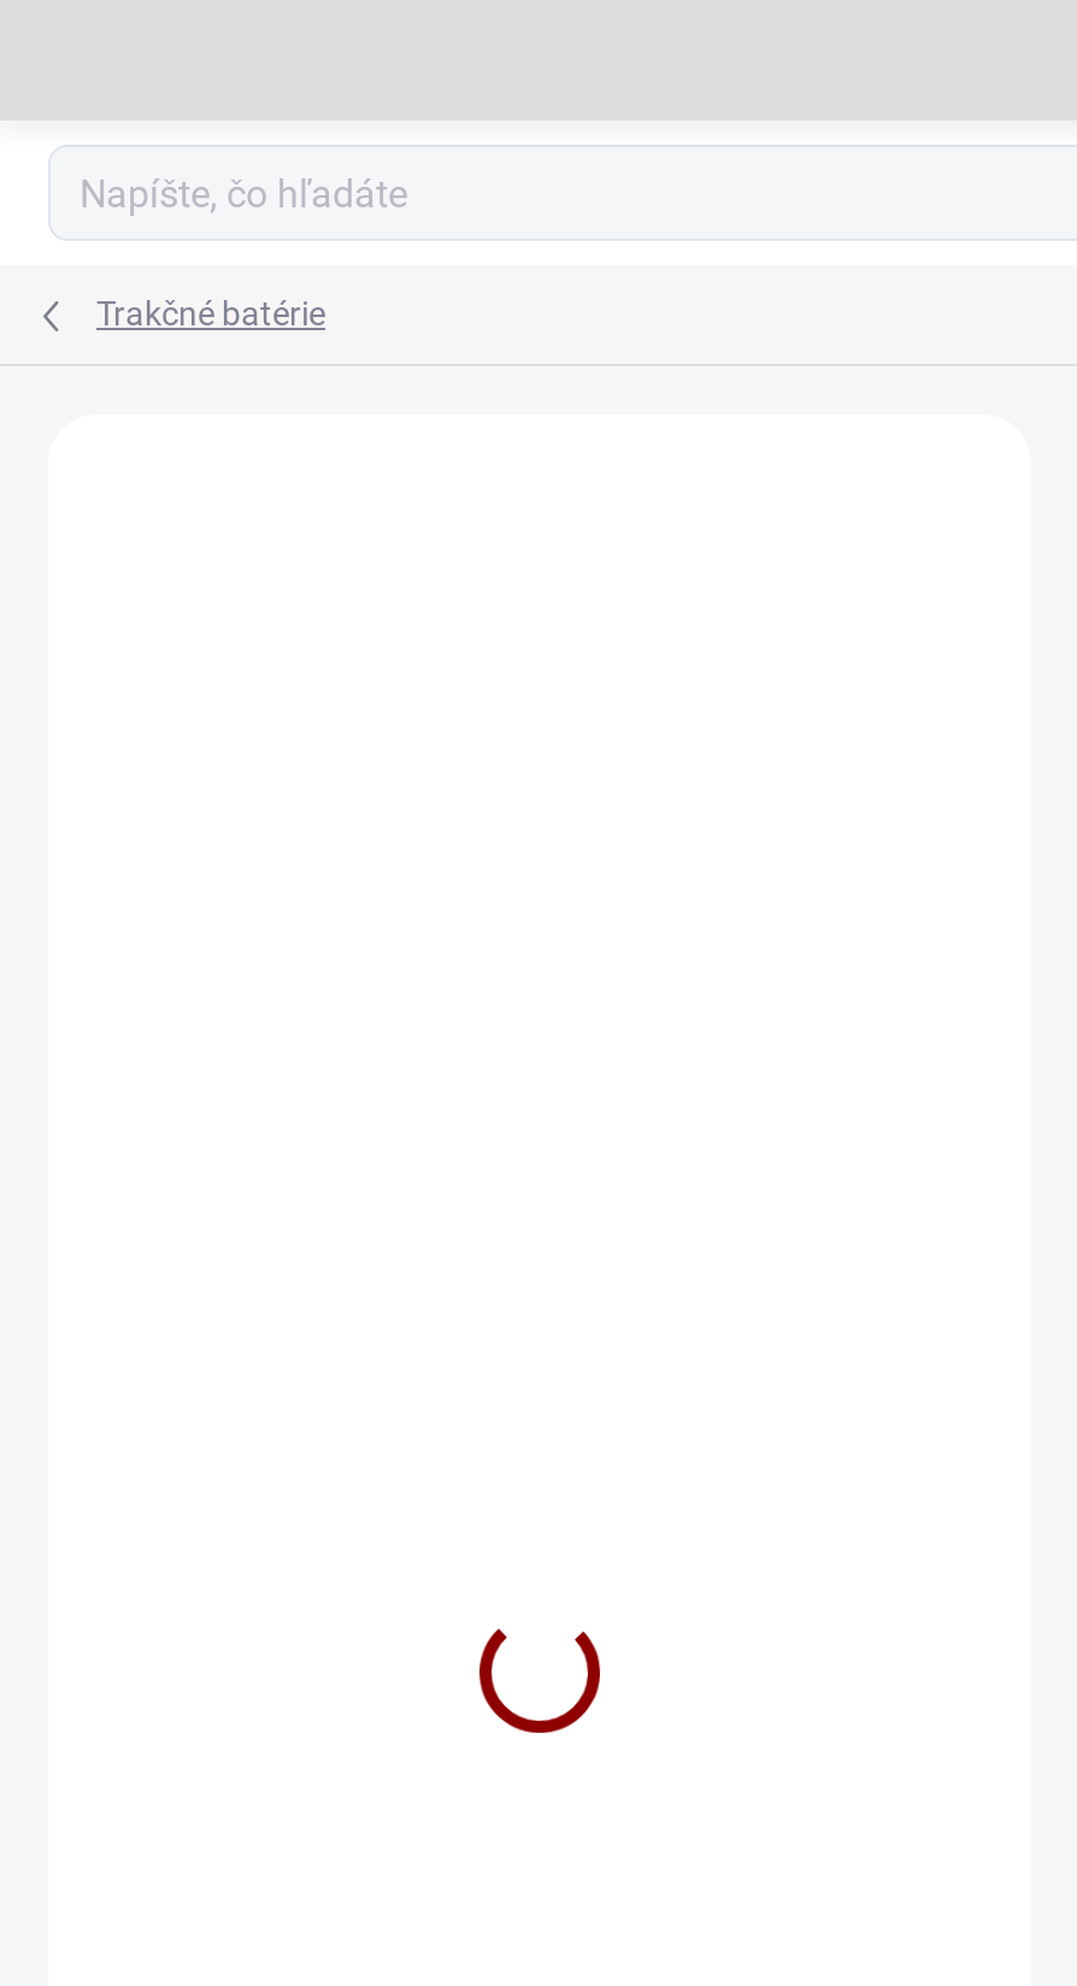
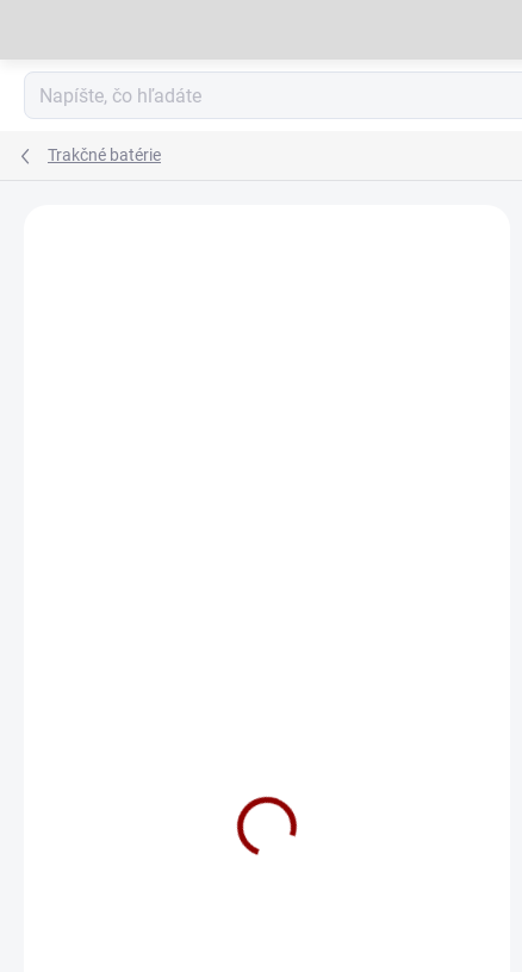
- [image]
+ [image]
